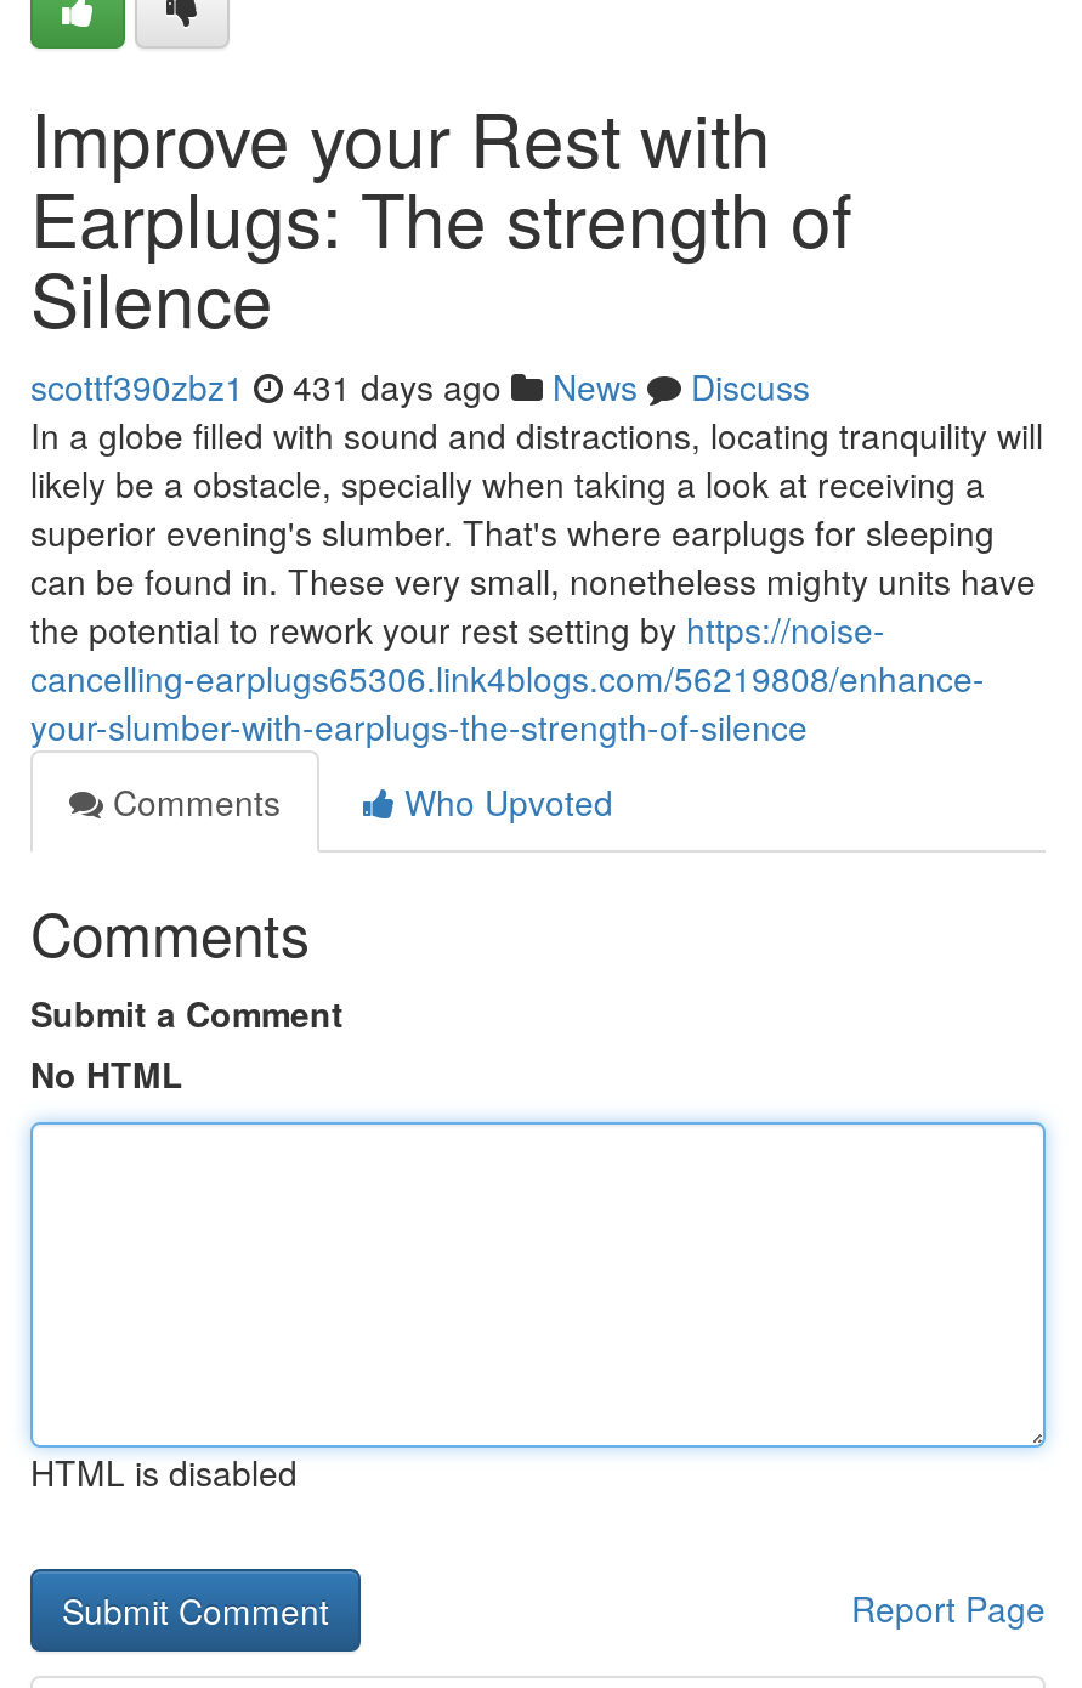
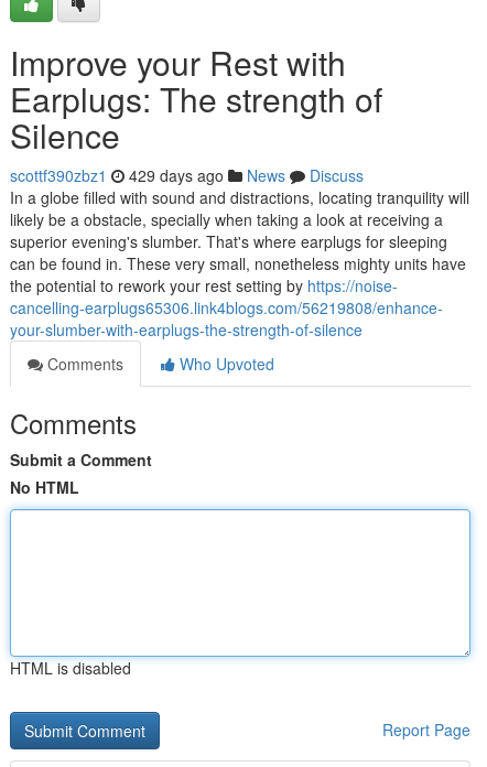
- scottf390zbz1 431 days ago News Discuss
+ scottf390zbz1 429 days ago News Discuss
